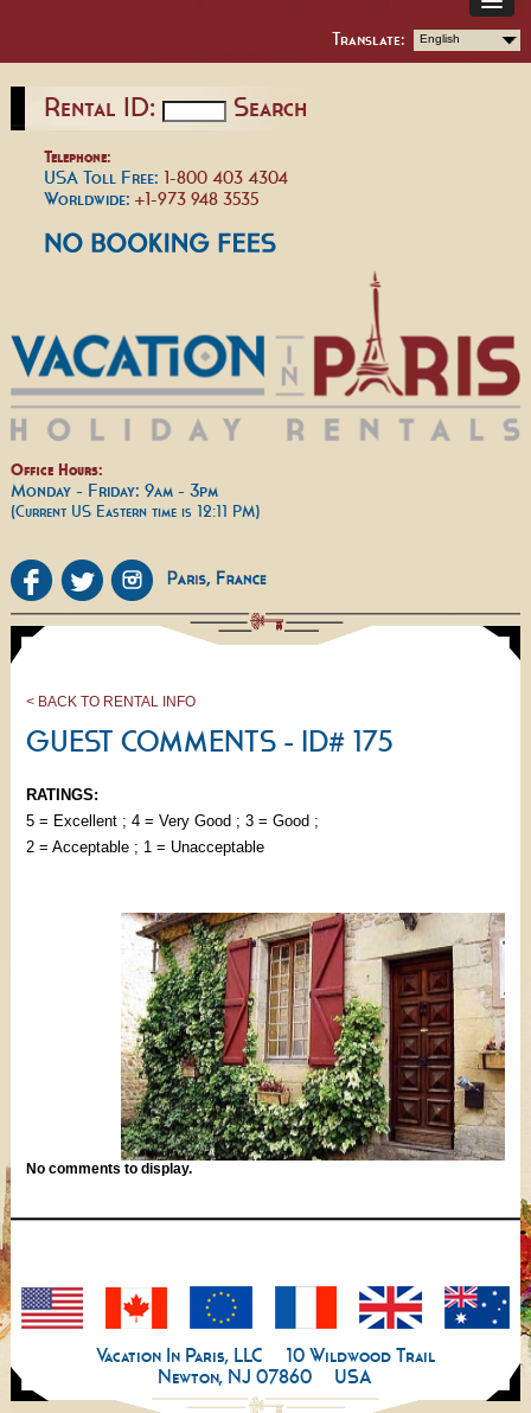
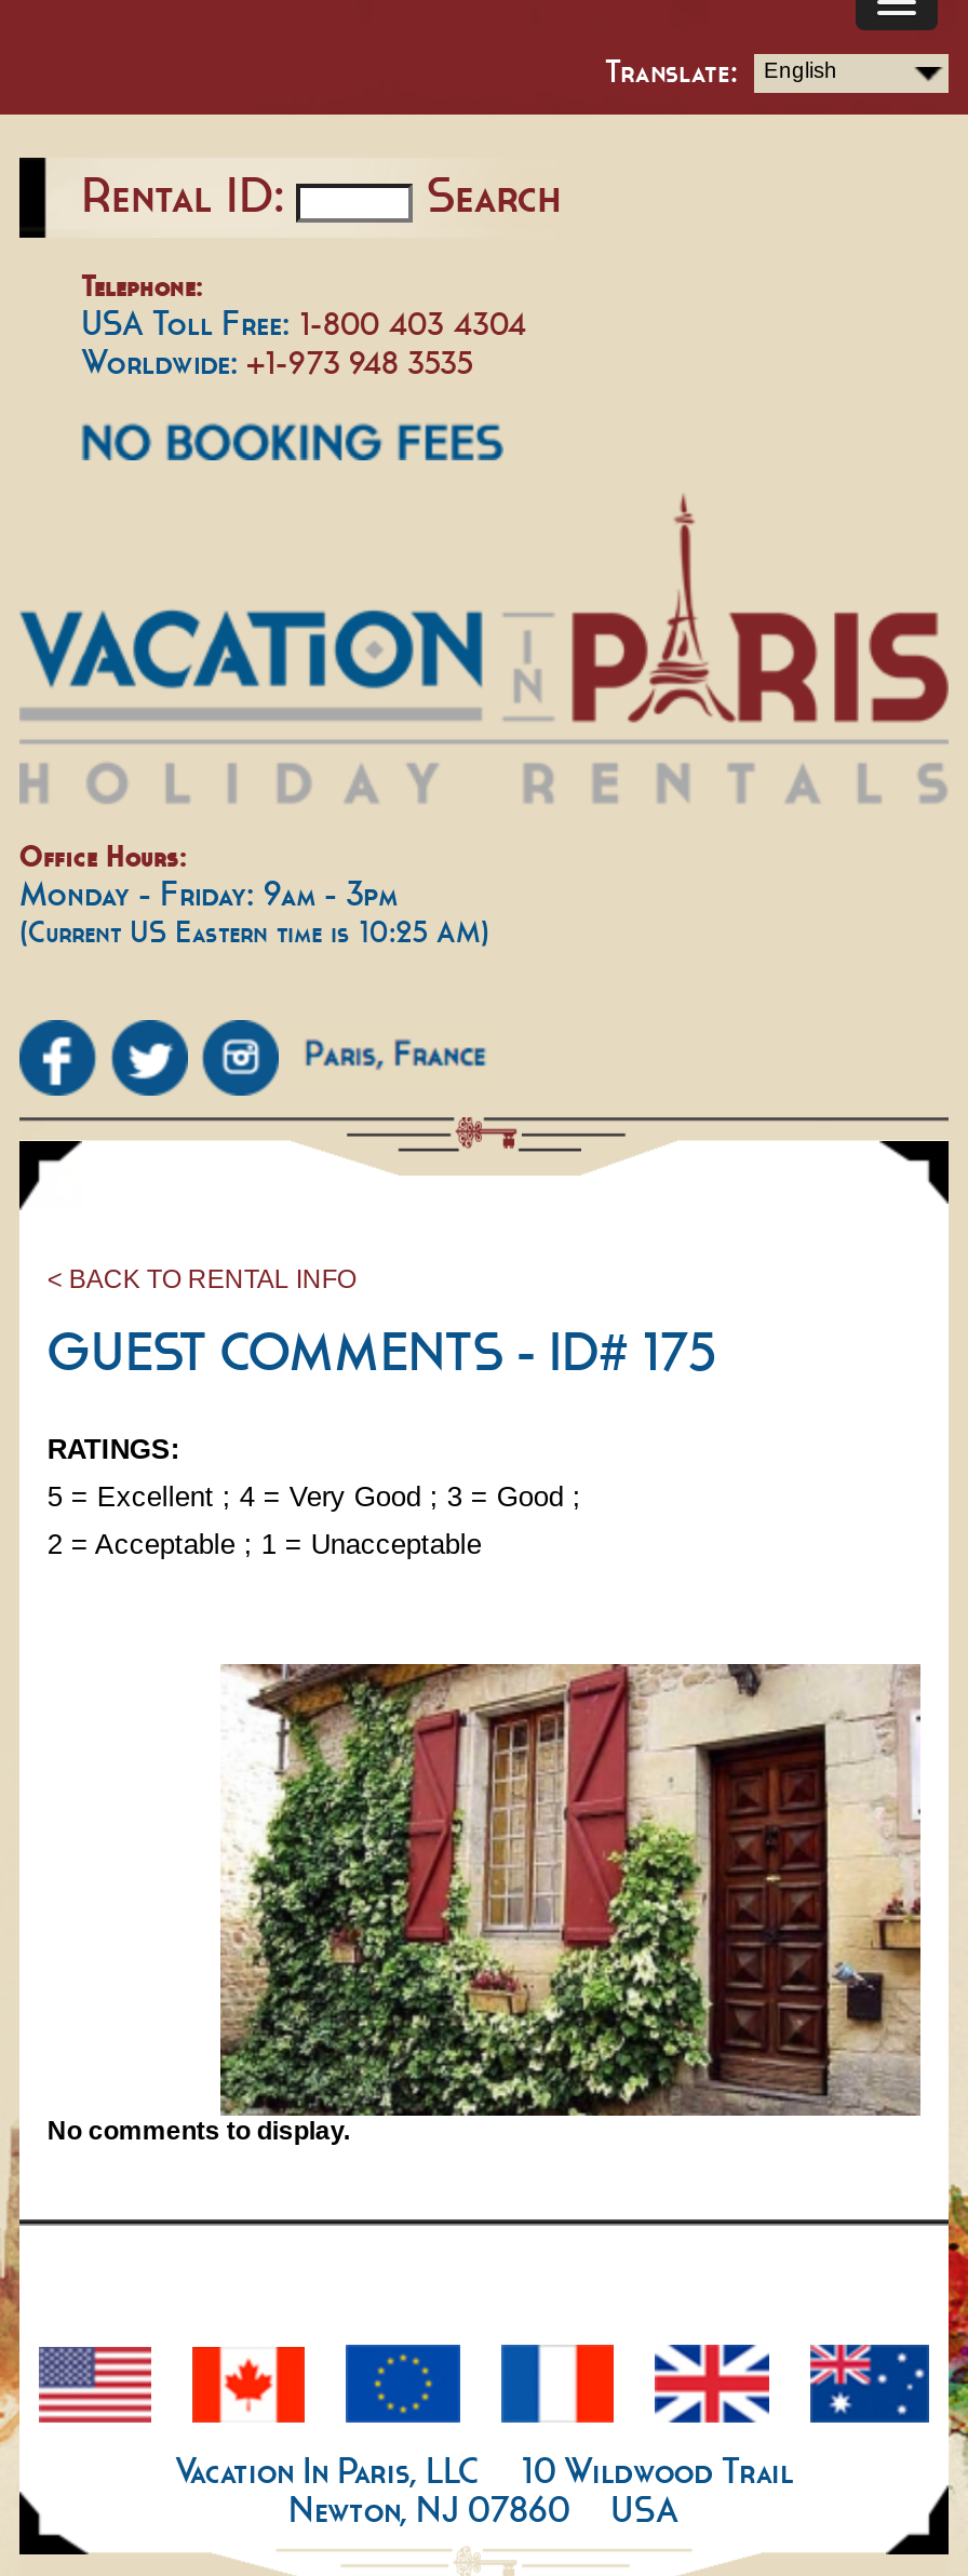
- (Current US Eastern time is 12:11 PM)
+ (Current US Eastern time is 10:25 AM)
